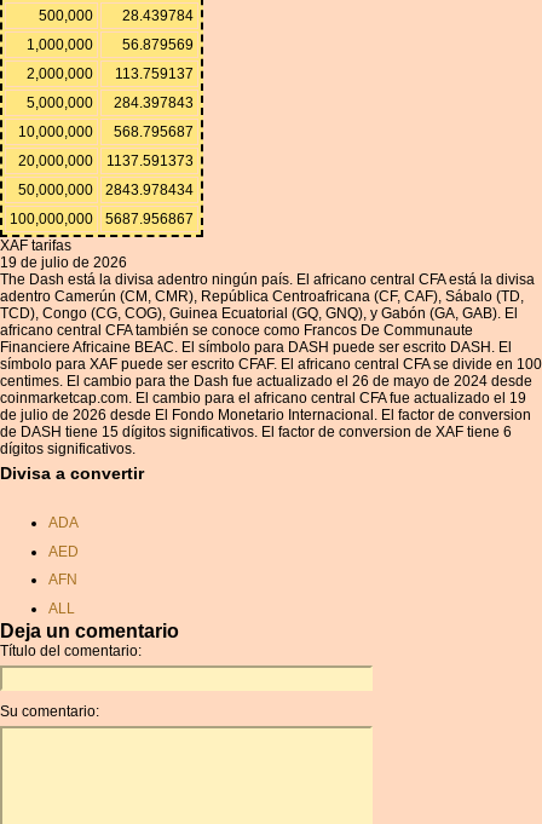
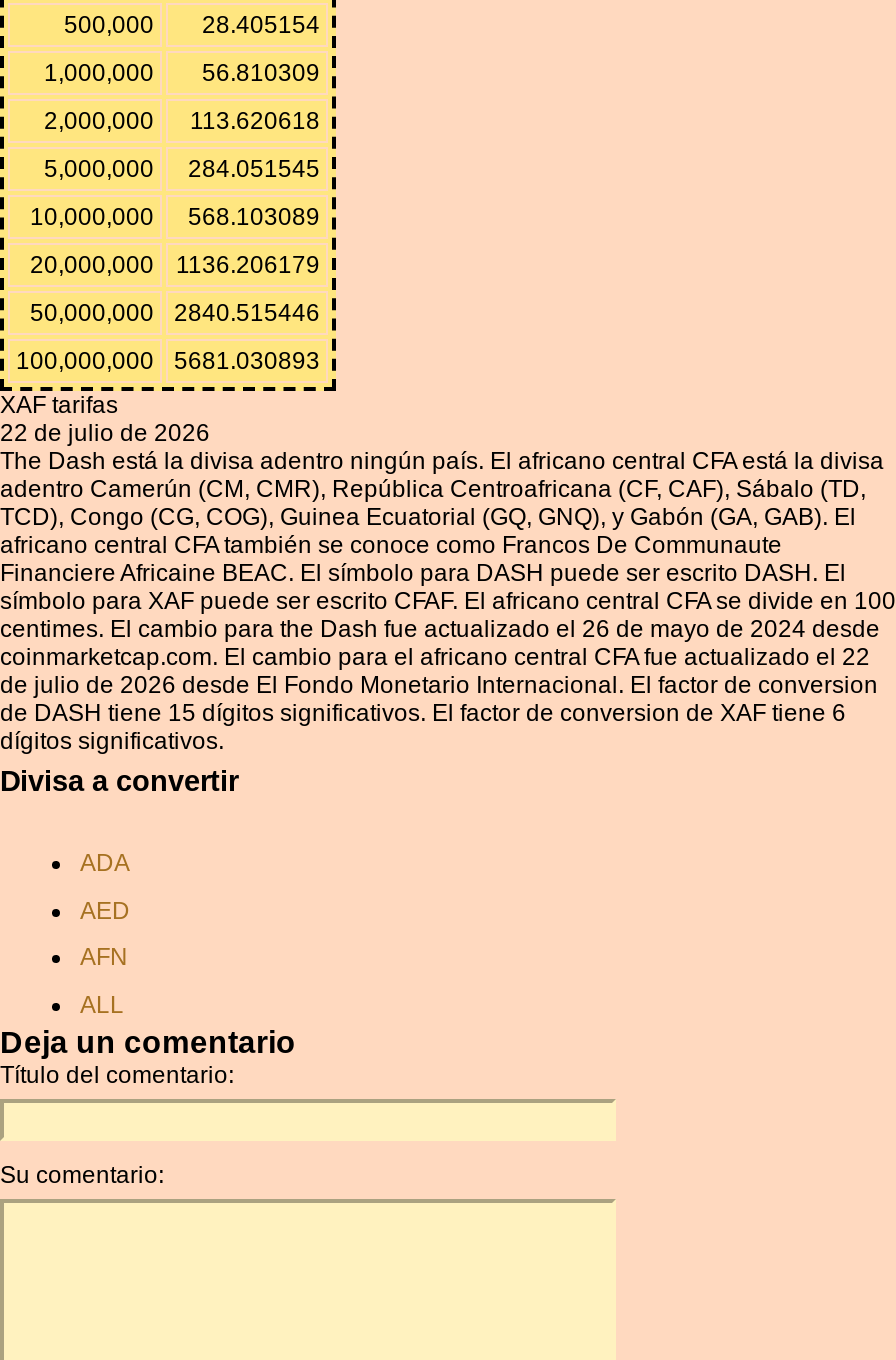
- 500,000 28.439784
+ 500,000 28.405154

- 1,000,000 56.879569
+ 1,000,000 56.810309

- 2,000,000 113.759137
+ 2,000,000 113.620618

- 5,000,000 284.397843
+ 5,000,000 284.051545

- 10,000,000 568.795687
+ 10,000,000 568.103089

- 20,000,000 1137.591373
+ 20,000,000 1136.206179

- 50,000,000 2843.978434
+ 50,000,000 2840.515446

- 100,000,000 5687.956867
+ 100,000,000 5681.030893

- 19 de julio de 2026
+ 22 de julio de 2026

- coinmarketcap.com. El cambio para el africano central CFA fue actualizado el 19
+ coinmarketcap.com. El cambio para el africano central CFA fue actualizado el 22
